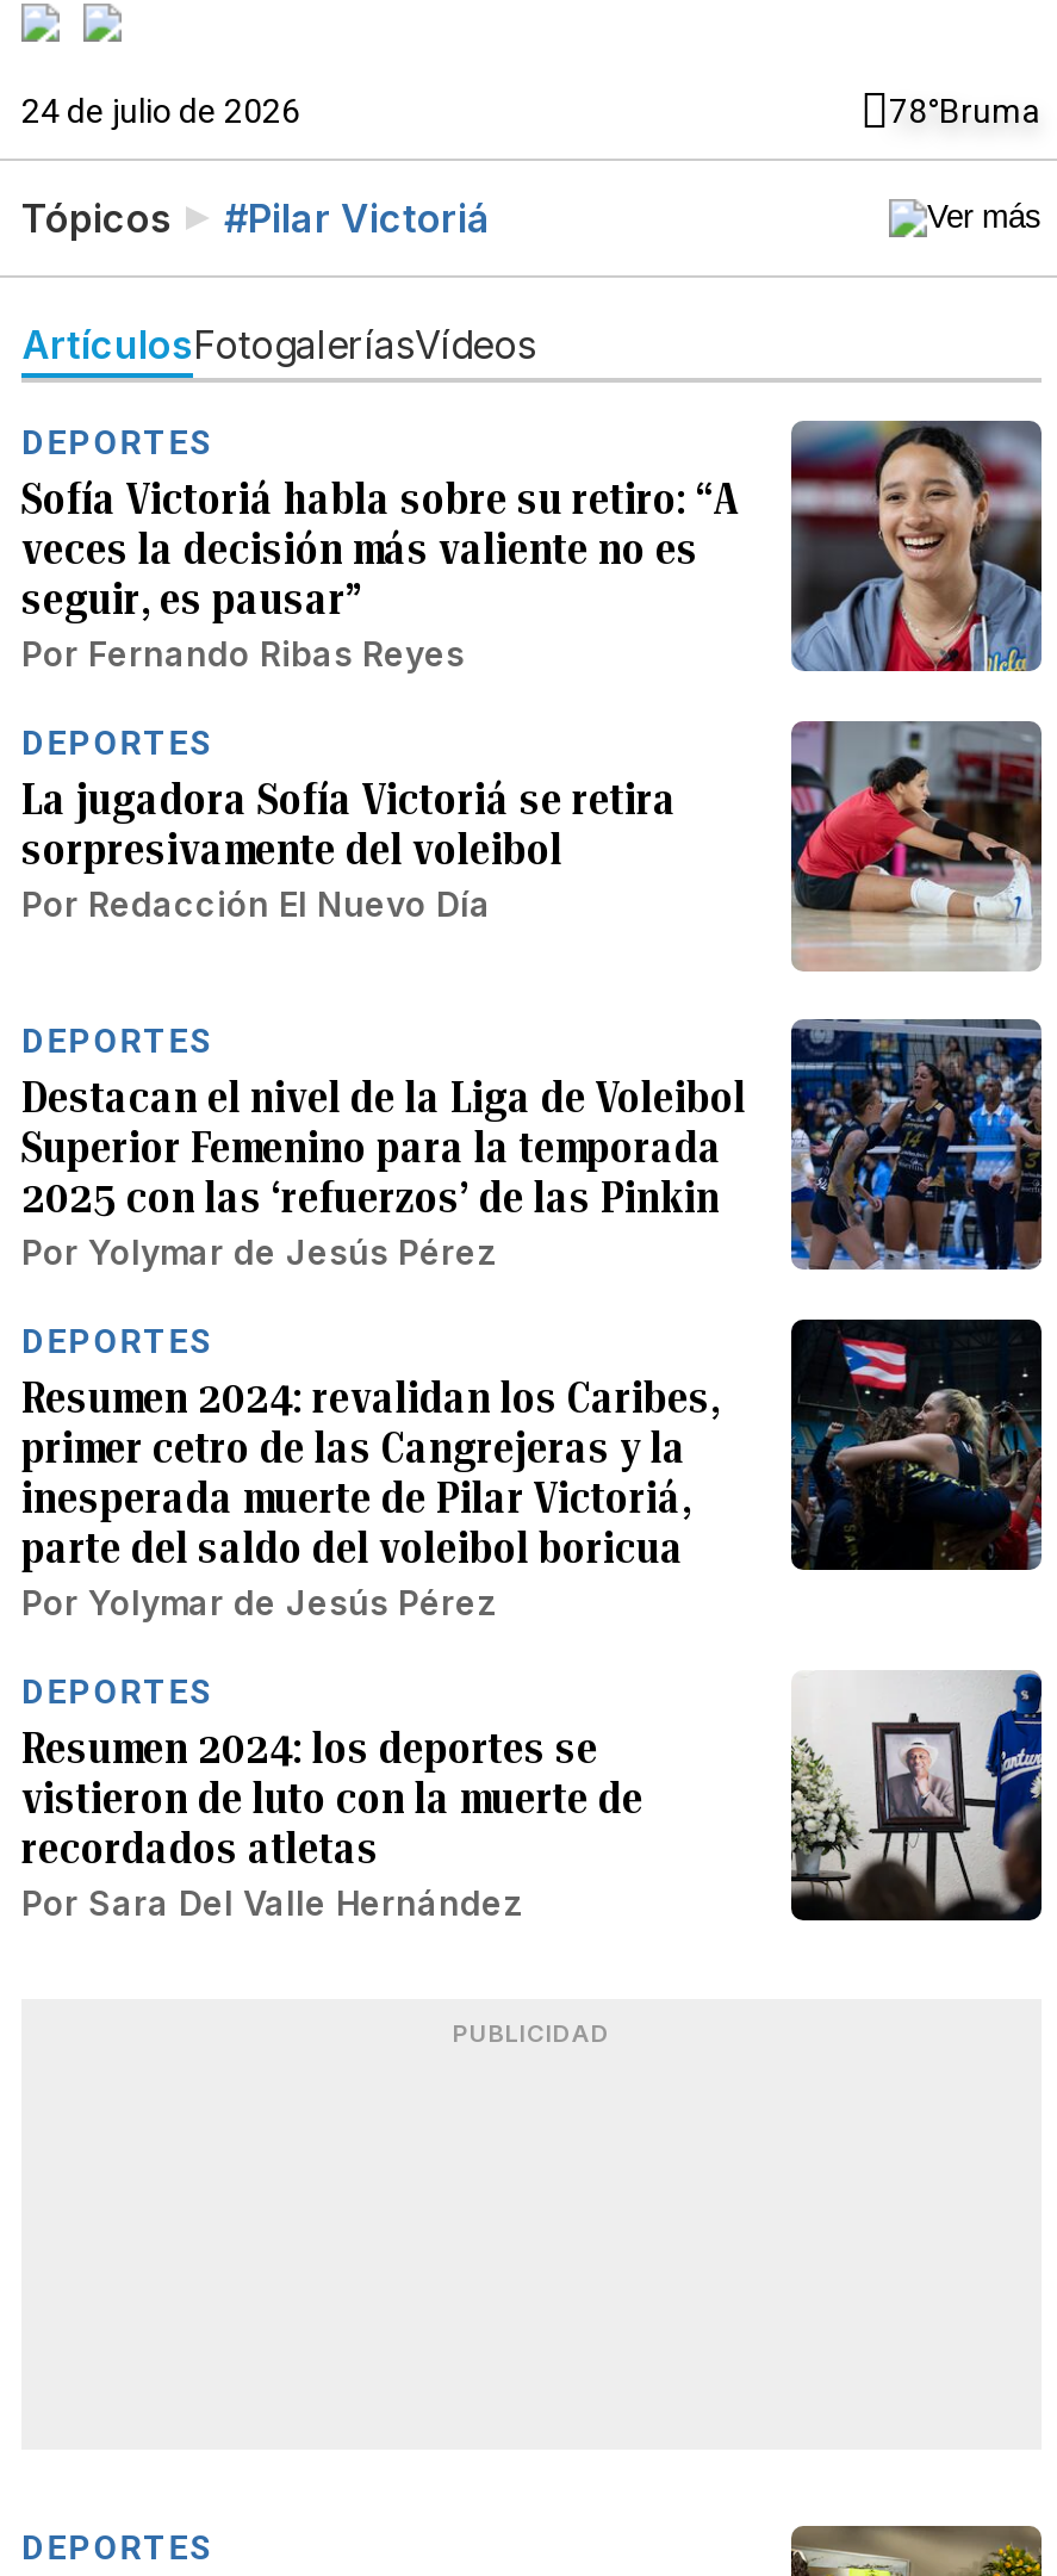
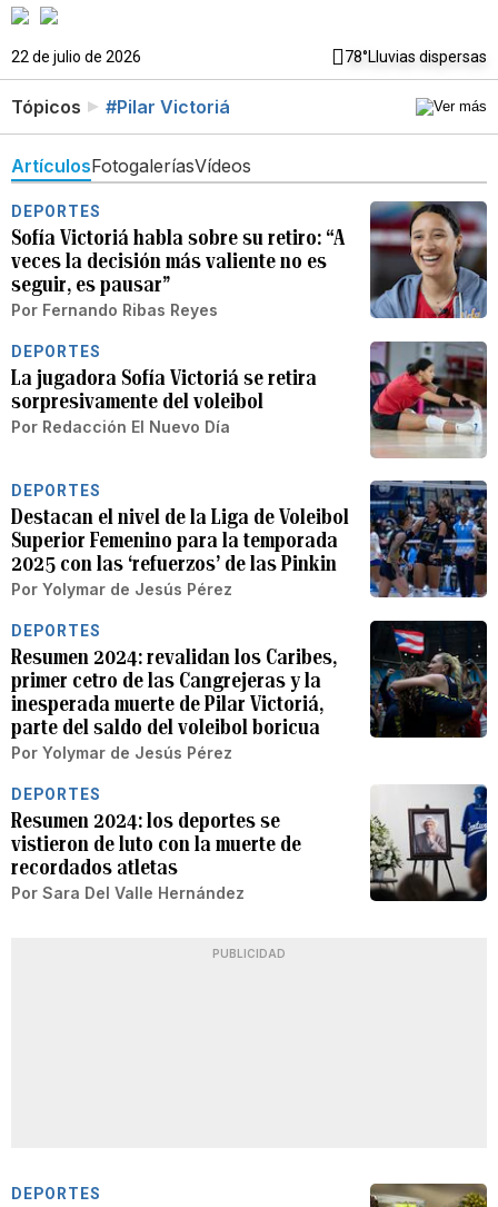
- 24 de julio de 2026
- 78°Bruma
+ 22 de julio de 2026
+ 78°Lluvias dispersas
